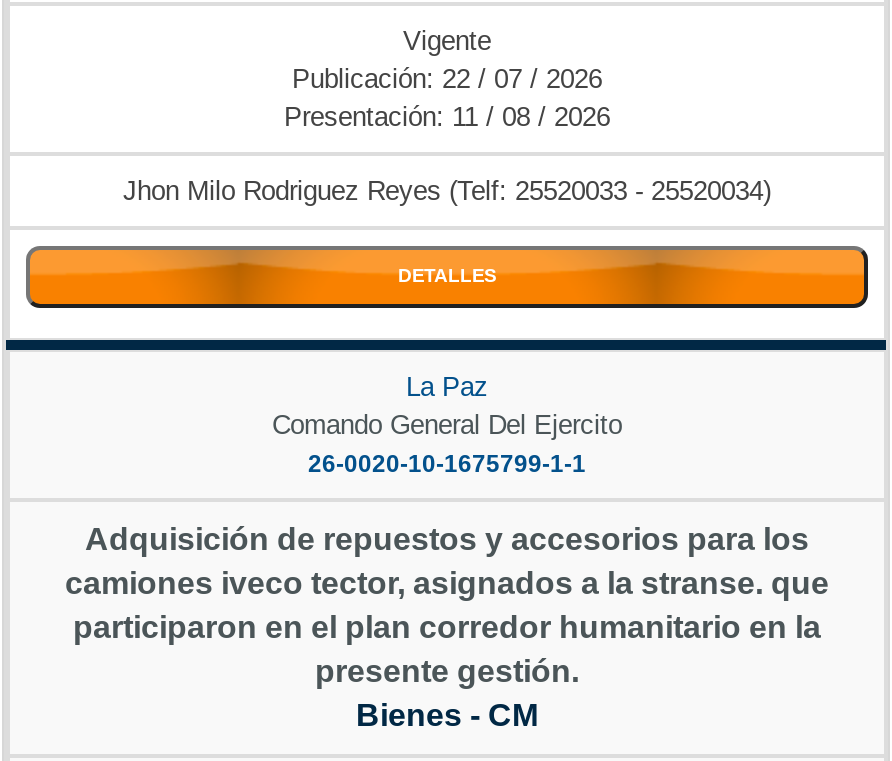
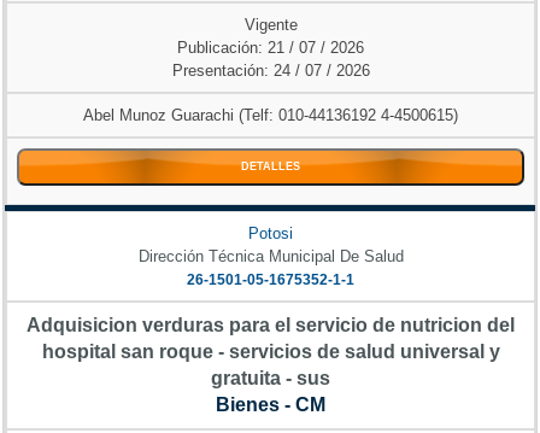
- Publicación: 22 / 07 / 2026
- Presentación: 11 / 08 / 2026
+ Publicación: 21 / 07 / 2026
+ Presentación: 24 / 07 / 2026

- Jhon Milo Rodriguez Reyes (Telf: 25520033 - 25520034)
+ Abel Munoz Guarachi (Telf: 010-44136192 4-4500615)

- La Paz
- Comando General Del Ejercito
- 26-0020-10-1675799-1-1
+ Potosi
+ Dirección Técnica Municipal De Salud
+ 26-1501-05-1675352-1-1

- Adquisición de repuestos y accesorios para los
- camiones iveco tector, asignados a la stranse. que
- participaron en el plan corredor humanitario en la
- presente gestión.
+ Adquisicion verduras para el servicio de nutricion del
+ hospital san roque - servicios de salud universal y
+ gratuita - sus
